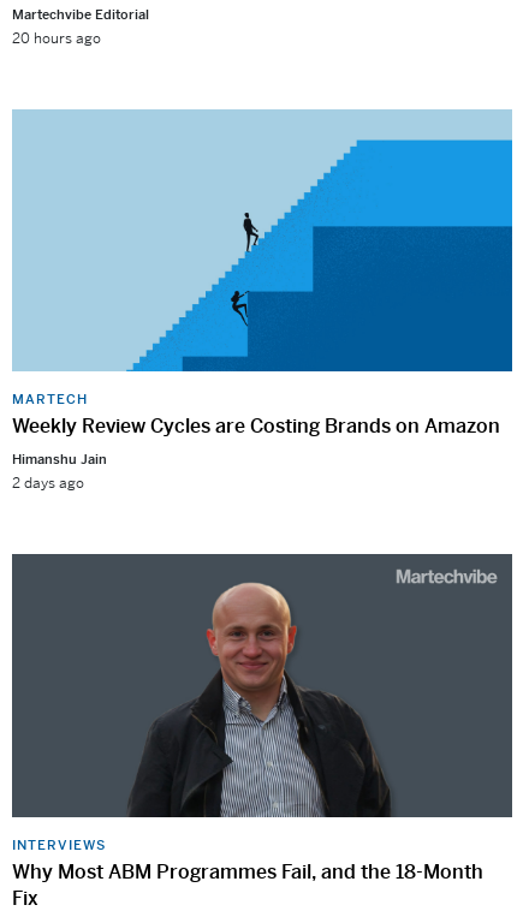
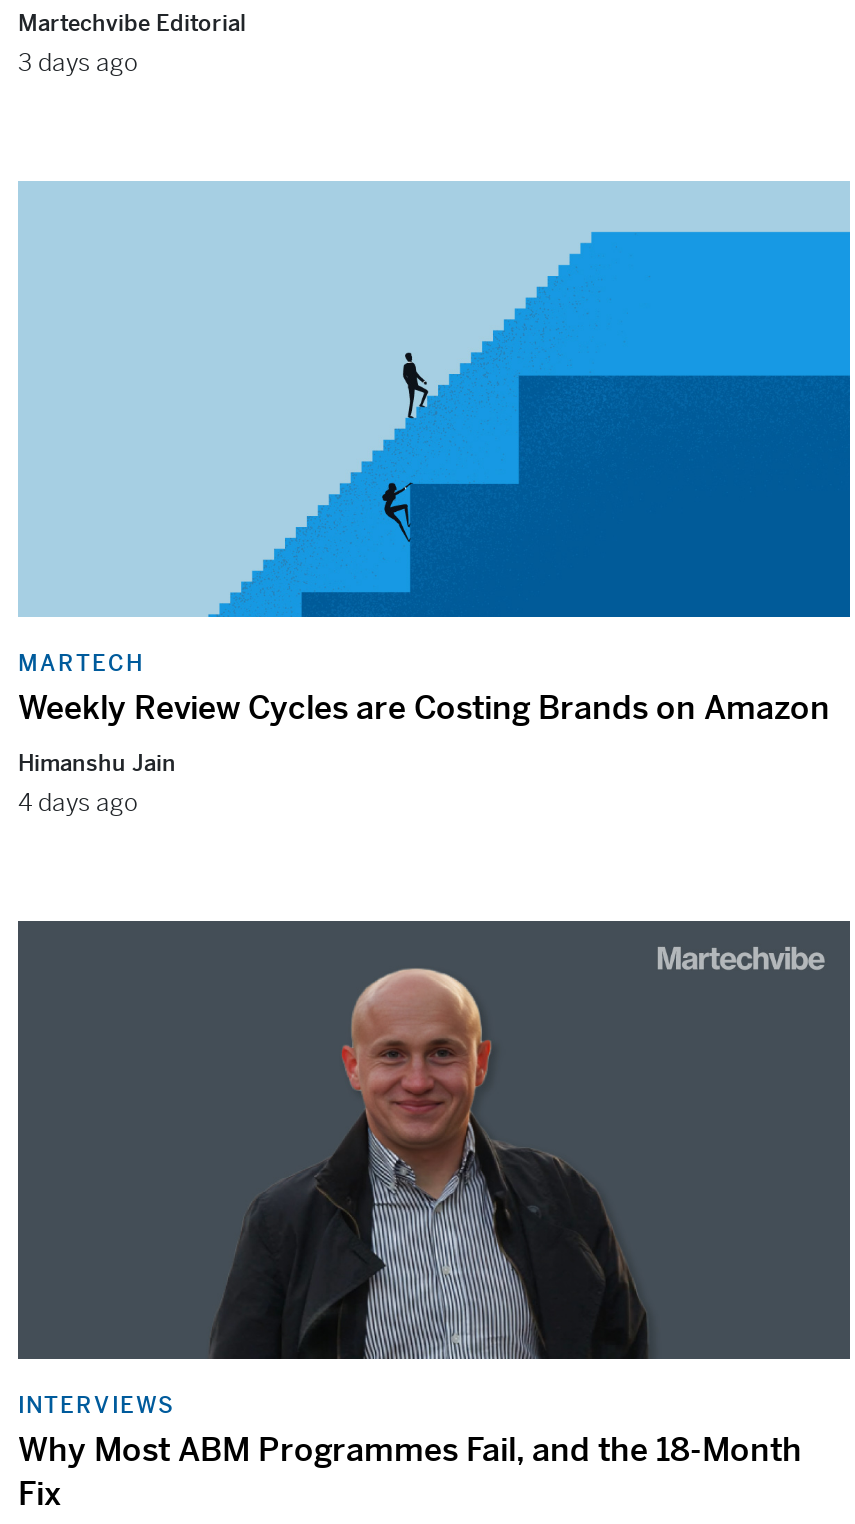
- 20 hours ago
+ 3 days ago

- 2 days ago
+ 4 days ago
